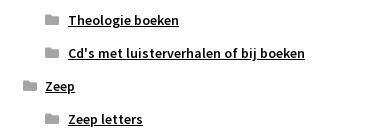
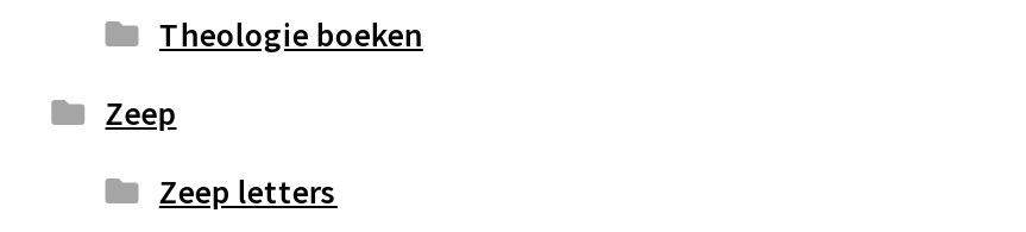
- Cd's met luisterverhalen of bij boeken
